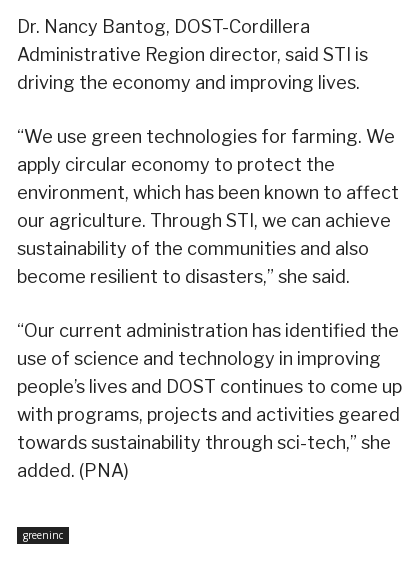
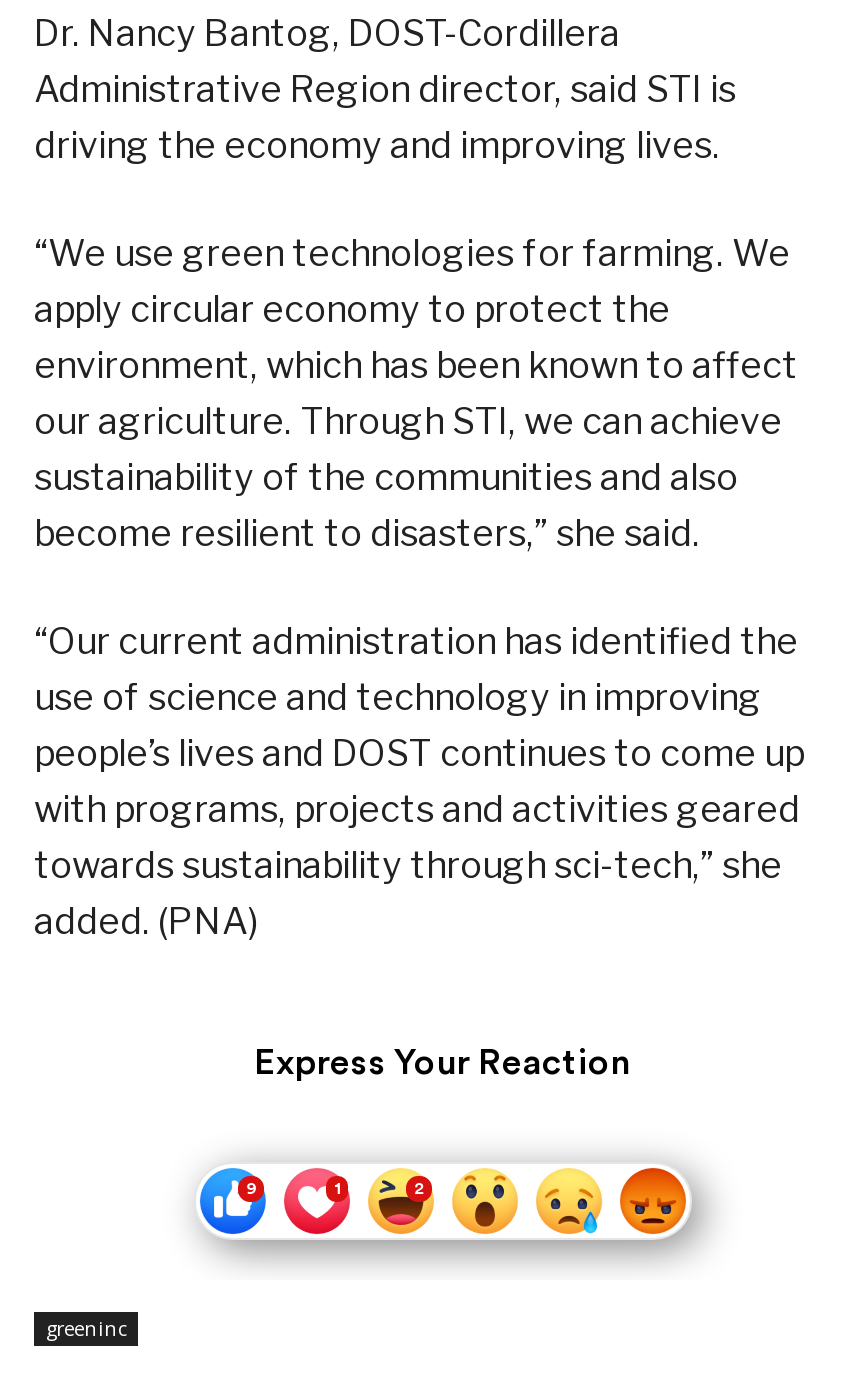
+ [image]

+ Express Your Reaction
